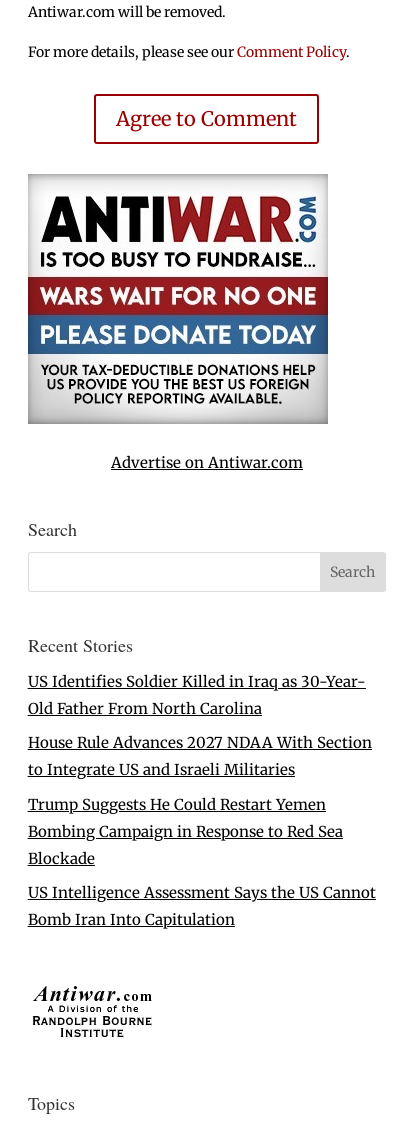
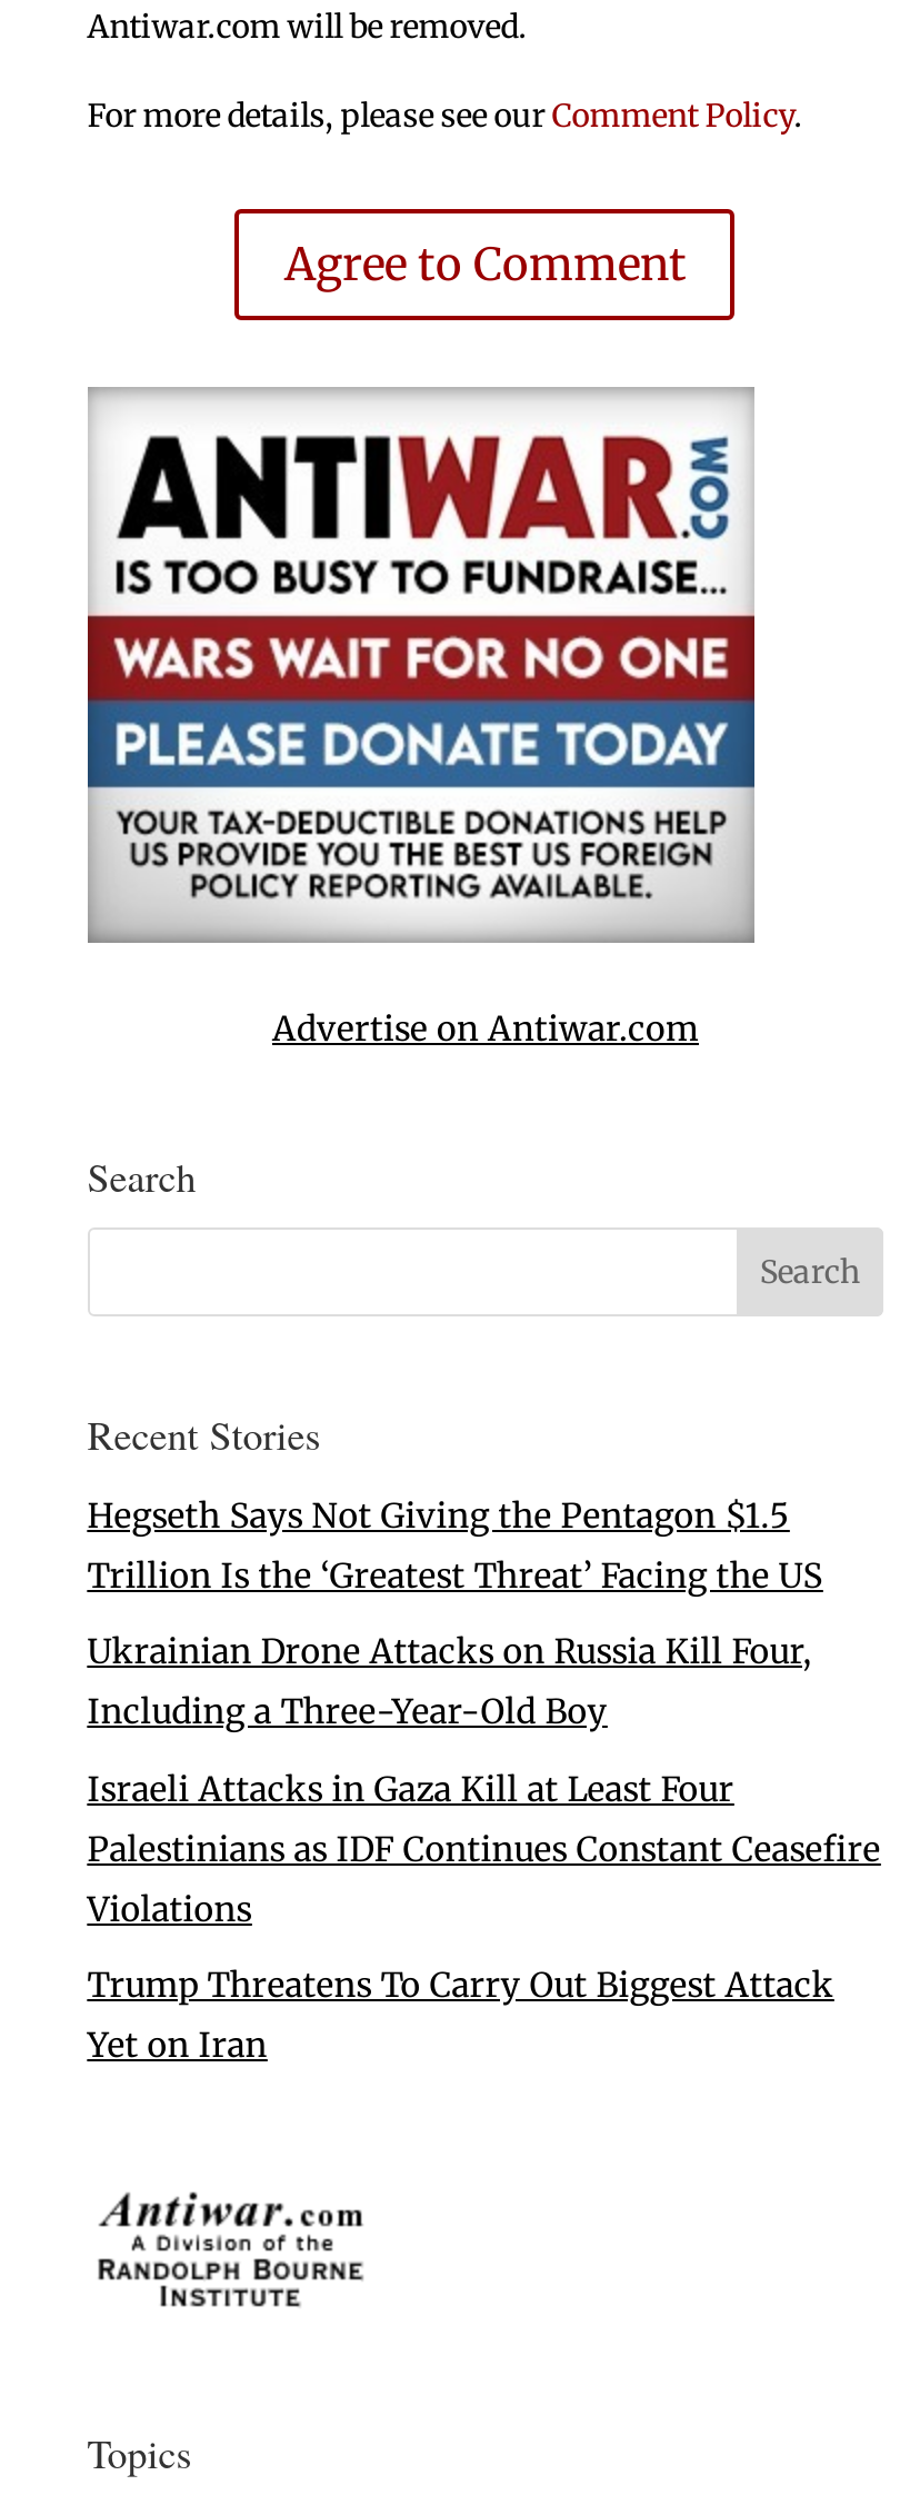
- US Identifies Soldier Killed in Iraq as 30-Year-
- Old Father From North Carolina
+ Hegseth Says Not Giving the Pentagon $1.5
+ Trillion Is the ‘Greatest Threat’ Facing the US

- House Rule Advances 2027 NDAA With Section
- to Integrate US and Israeli Militaries
+ Ukrainian Drone Attacks on Russia Kill Four,
+ Including a Three-Year-Old Boy

- Trump Suggests He Could Restart Yemen
- Bombing Campaign in Response to Red Sea
- Blockade
+ Israeli Attacks in Gaza Kill at Least Four
+ Palestinians as IDF Continues Constant Ceasefire
+ Violations

- US Intelligence Assessment Says the US Cannot
- Bomb Iran Into Capitulation
+ Trump Threatens To Carry Out Biggest Attack
+ Yet on Iran
